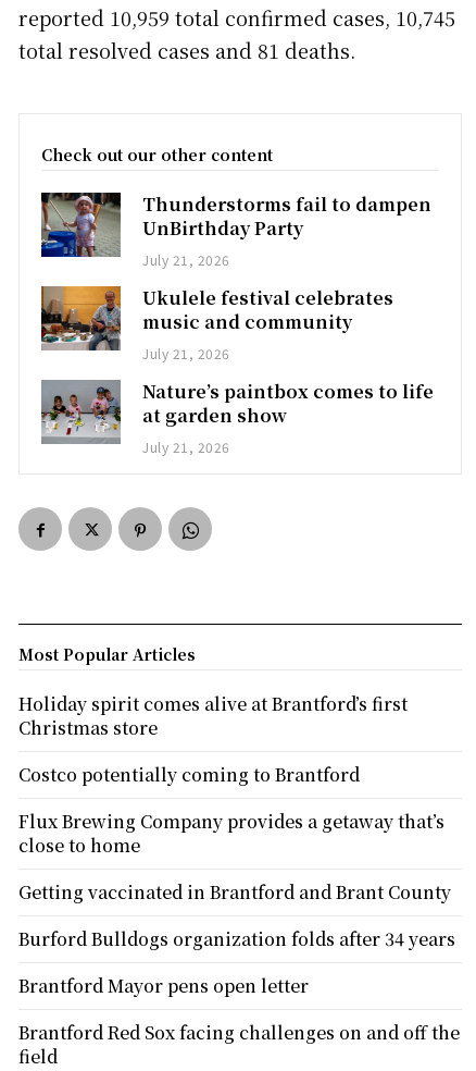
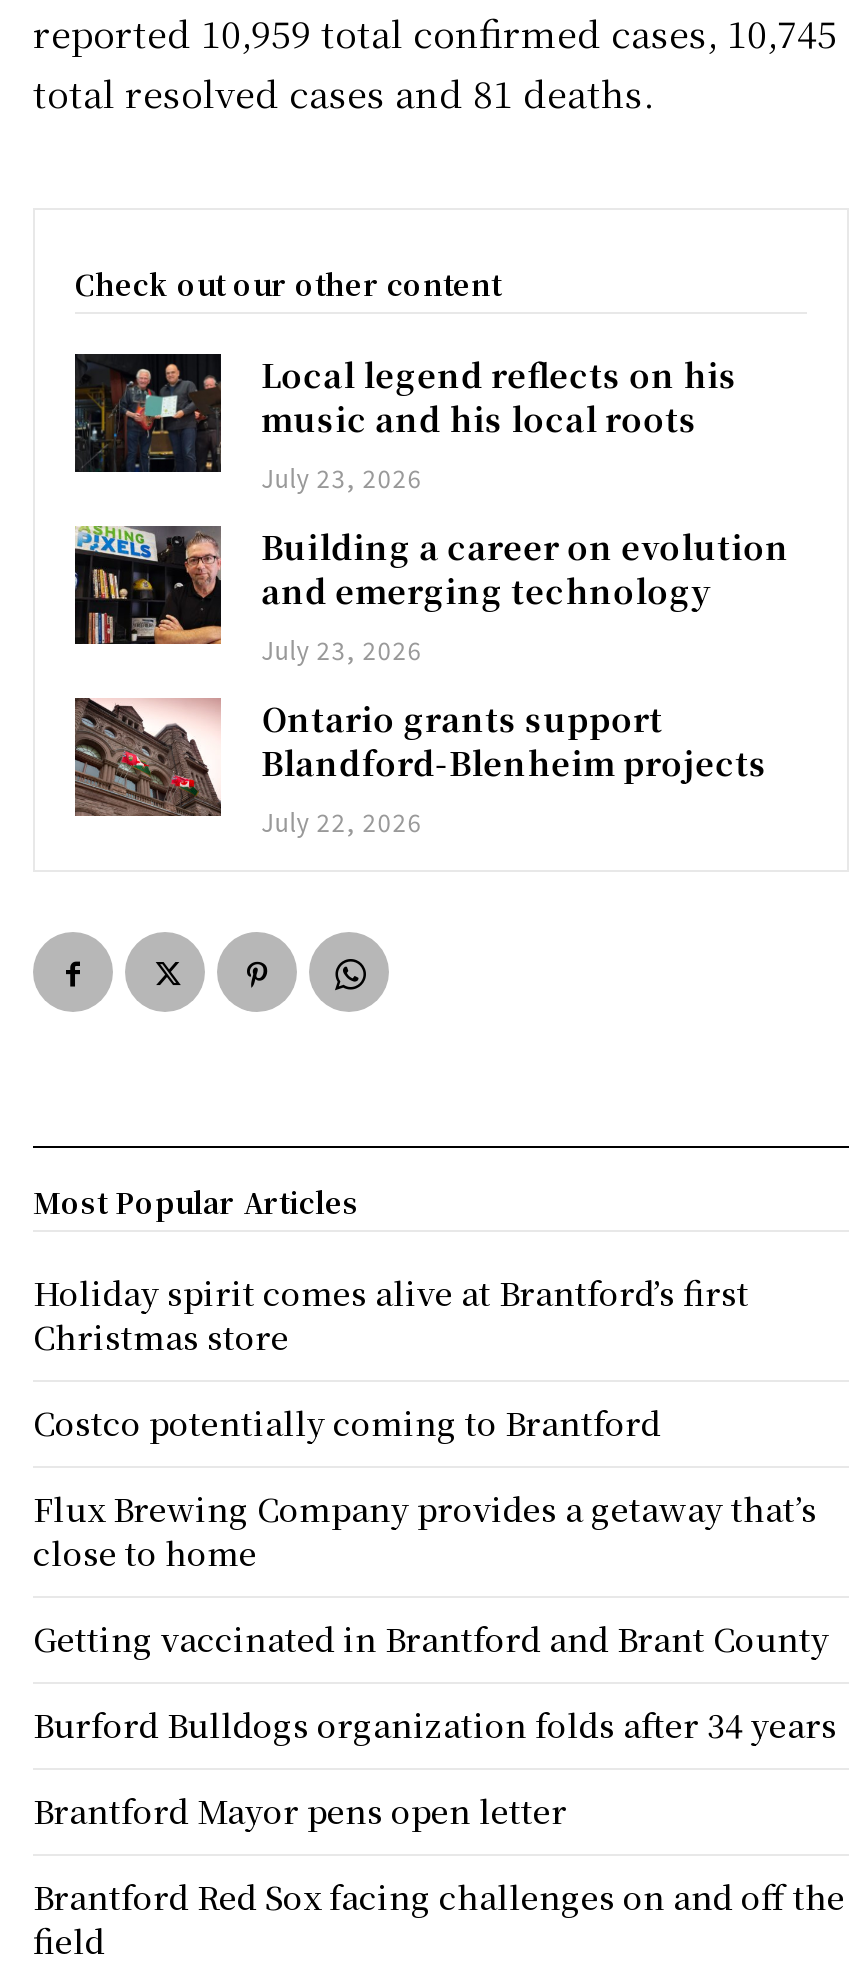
- [image]
- Thunderstorms fail to dampen
- UnBirthday Party
- July 21, 2026
+ [image]
+ Local legend reflects on his
+ music and his local roots
+ July 23, 2026

- [image]
- Ukulele festival celebrates
- music and community
- July 21, 2026
+ [image]
+ Building a career on evolution
+ and emerging technology
+ July 23, 2026

- [image]
- Nature’s paintbox comes to life
- at garden show
- July 21, 2026
+ [image]
+ Ontario grants support
+ Blandford-Blenheim projects
+ July 22, 2026
